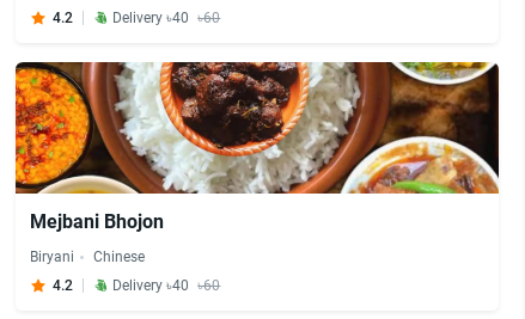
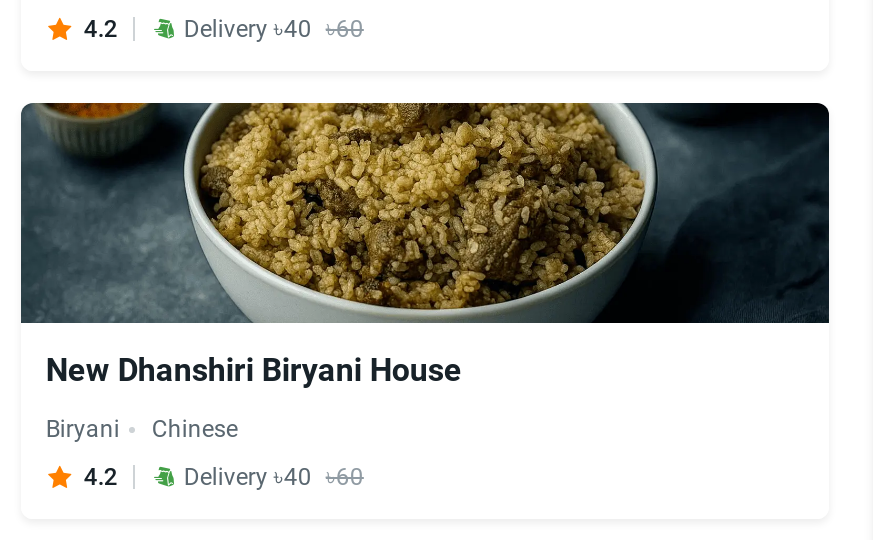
- [image]
- Mejbani Bhojon
+ [image]
+ New Dhanshiri Biryani House
